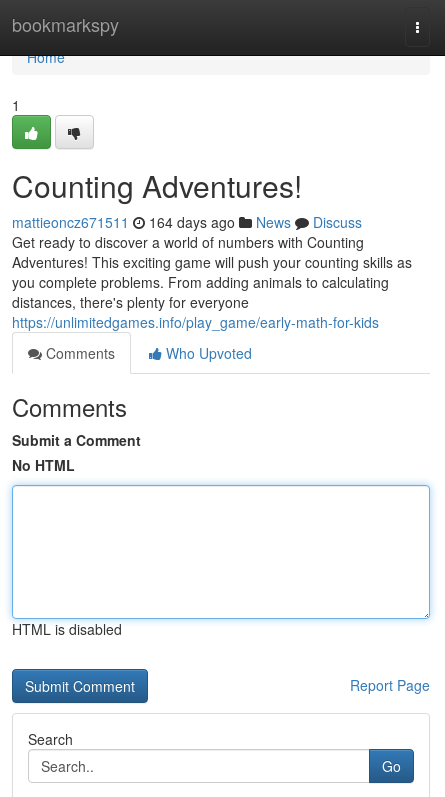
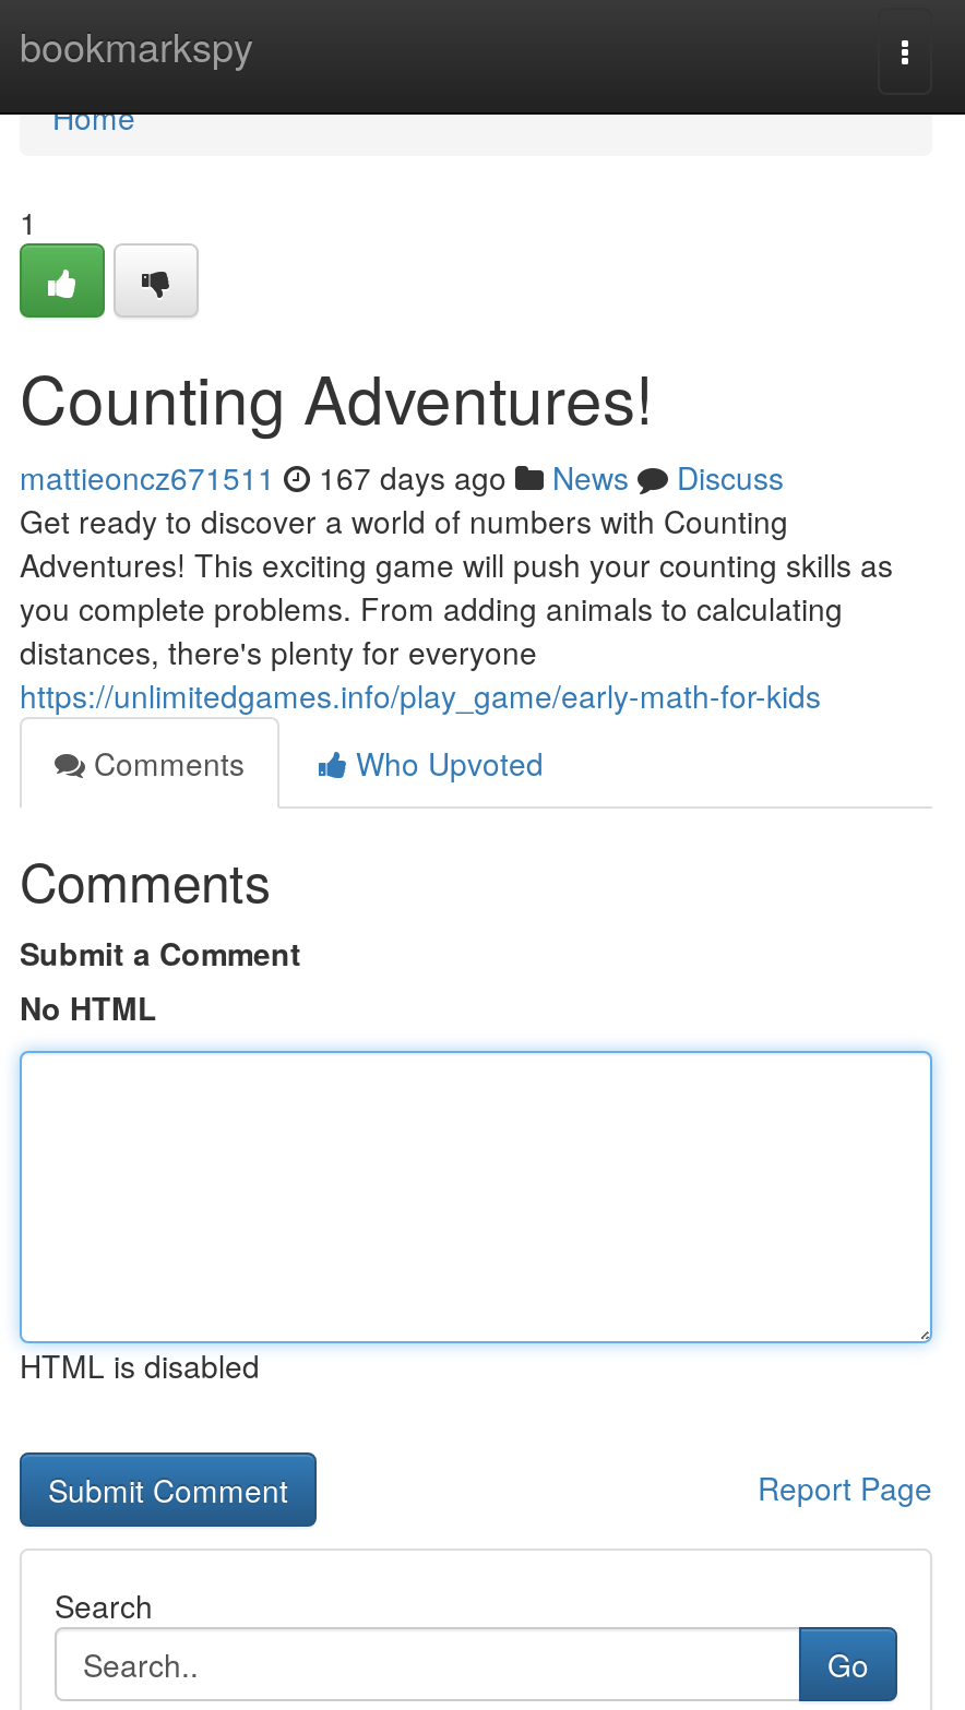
- mattieoncz671511 164 days ago News Discuss
+ mattieoncz671511 167 days ago News Discuss
